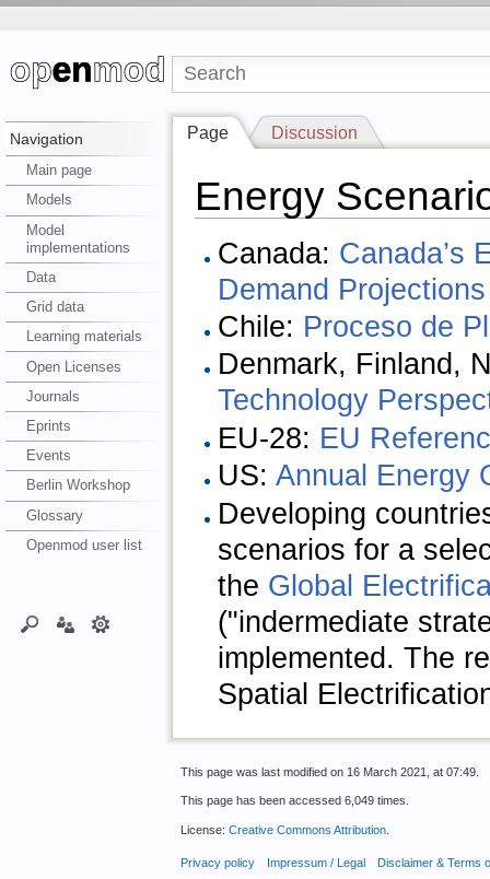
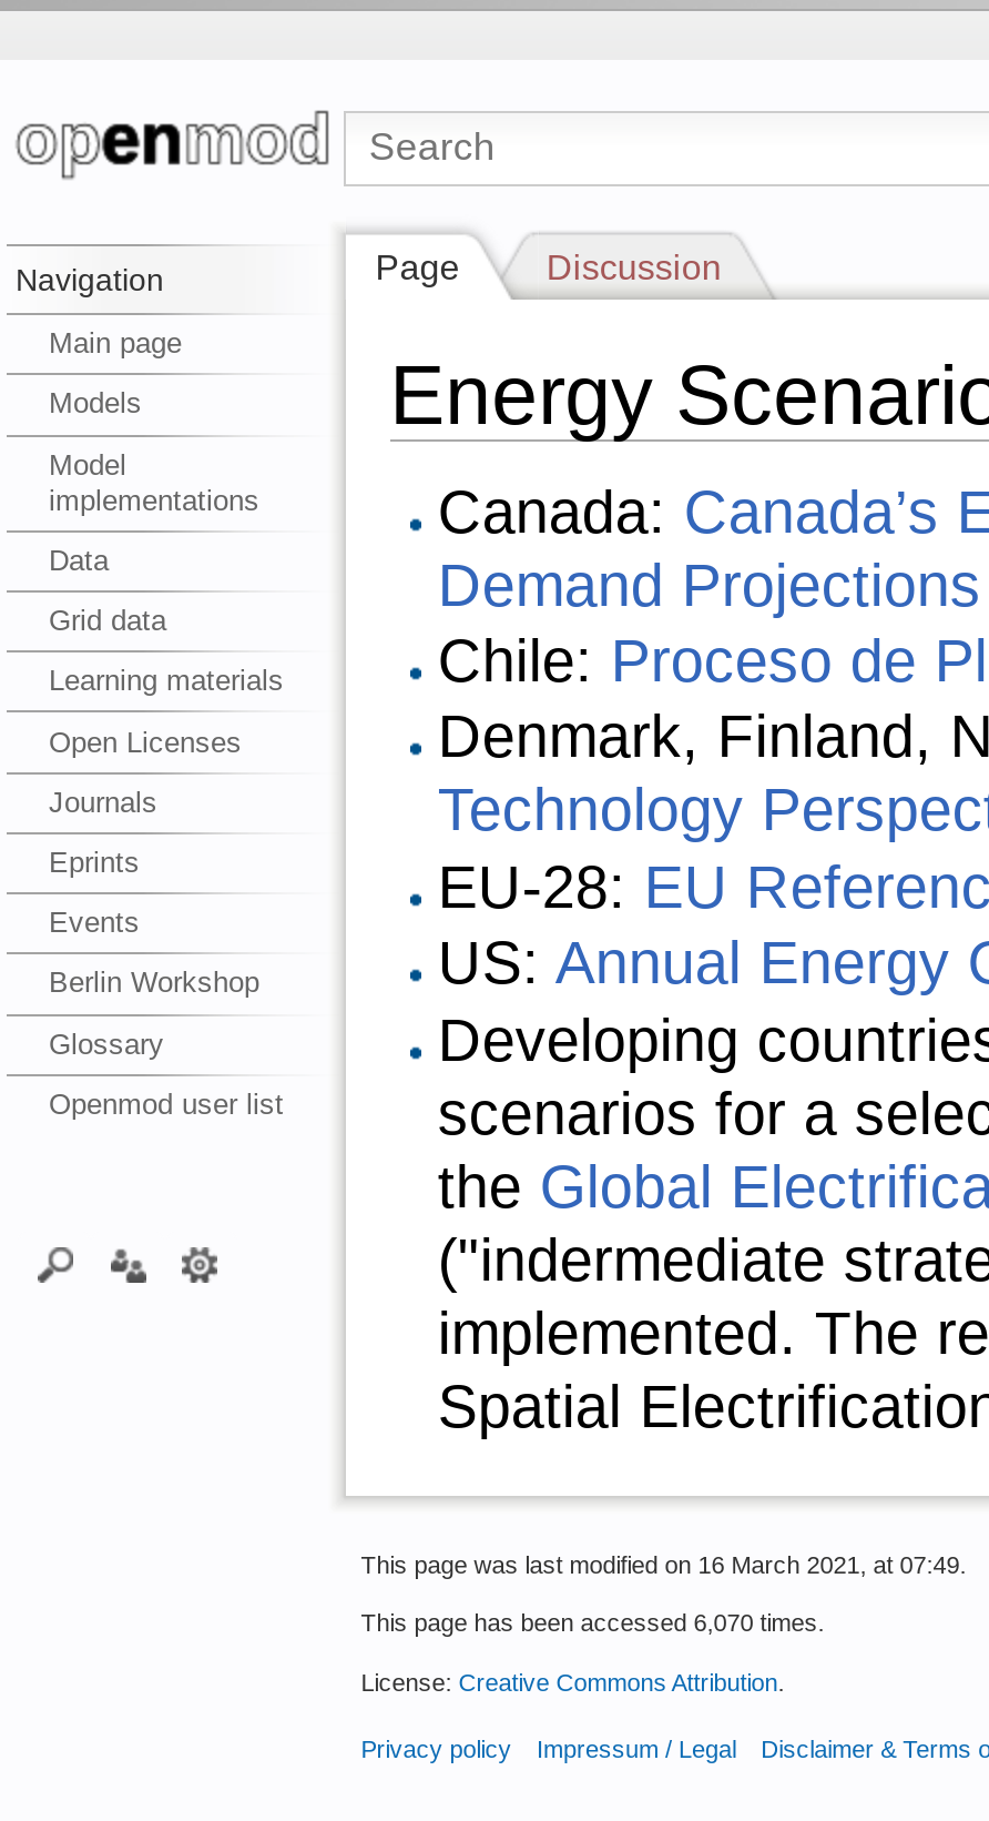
- This page has been accessed 6,049 times.
+ This page has been accessed 6,070 times.
